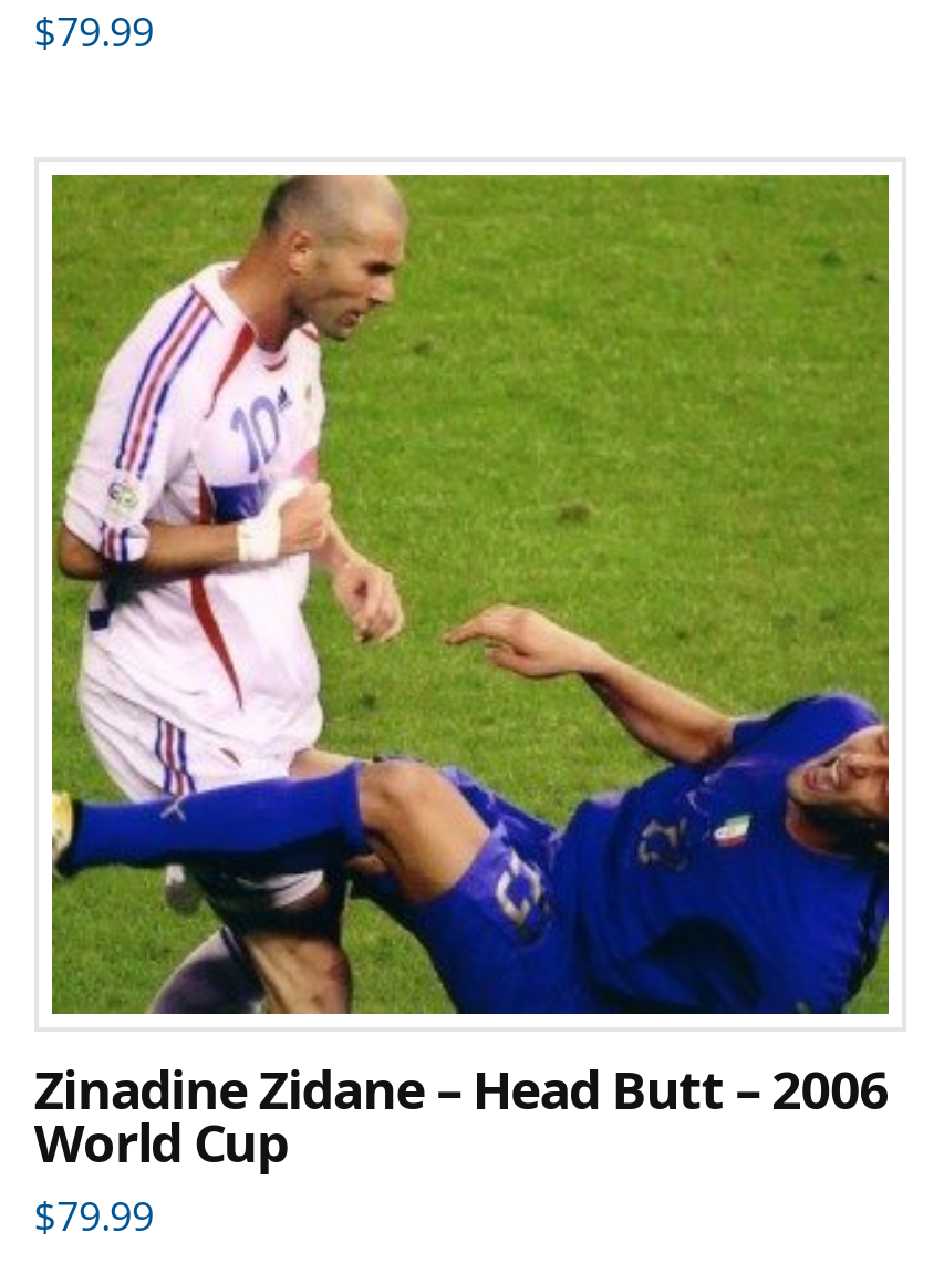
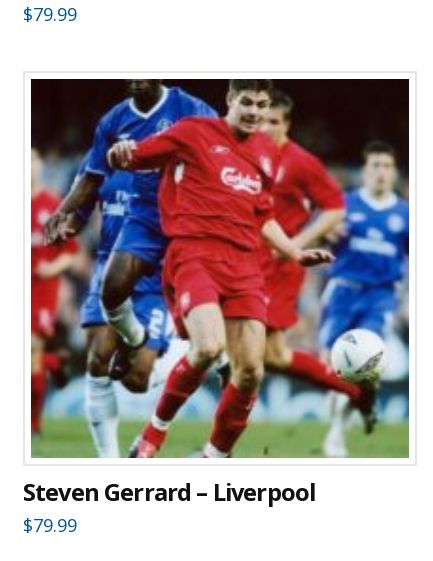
- [image]
- Zinadine Zidane – Head Butt – 2006
- World Cup
+ [image]
+ Steven Gerrard – Liverpool
